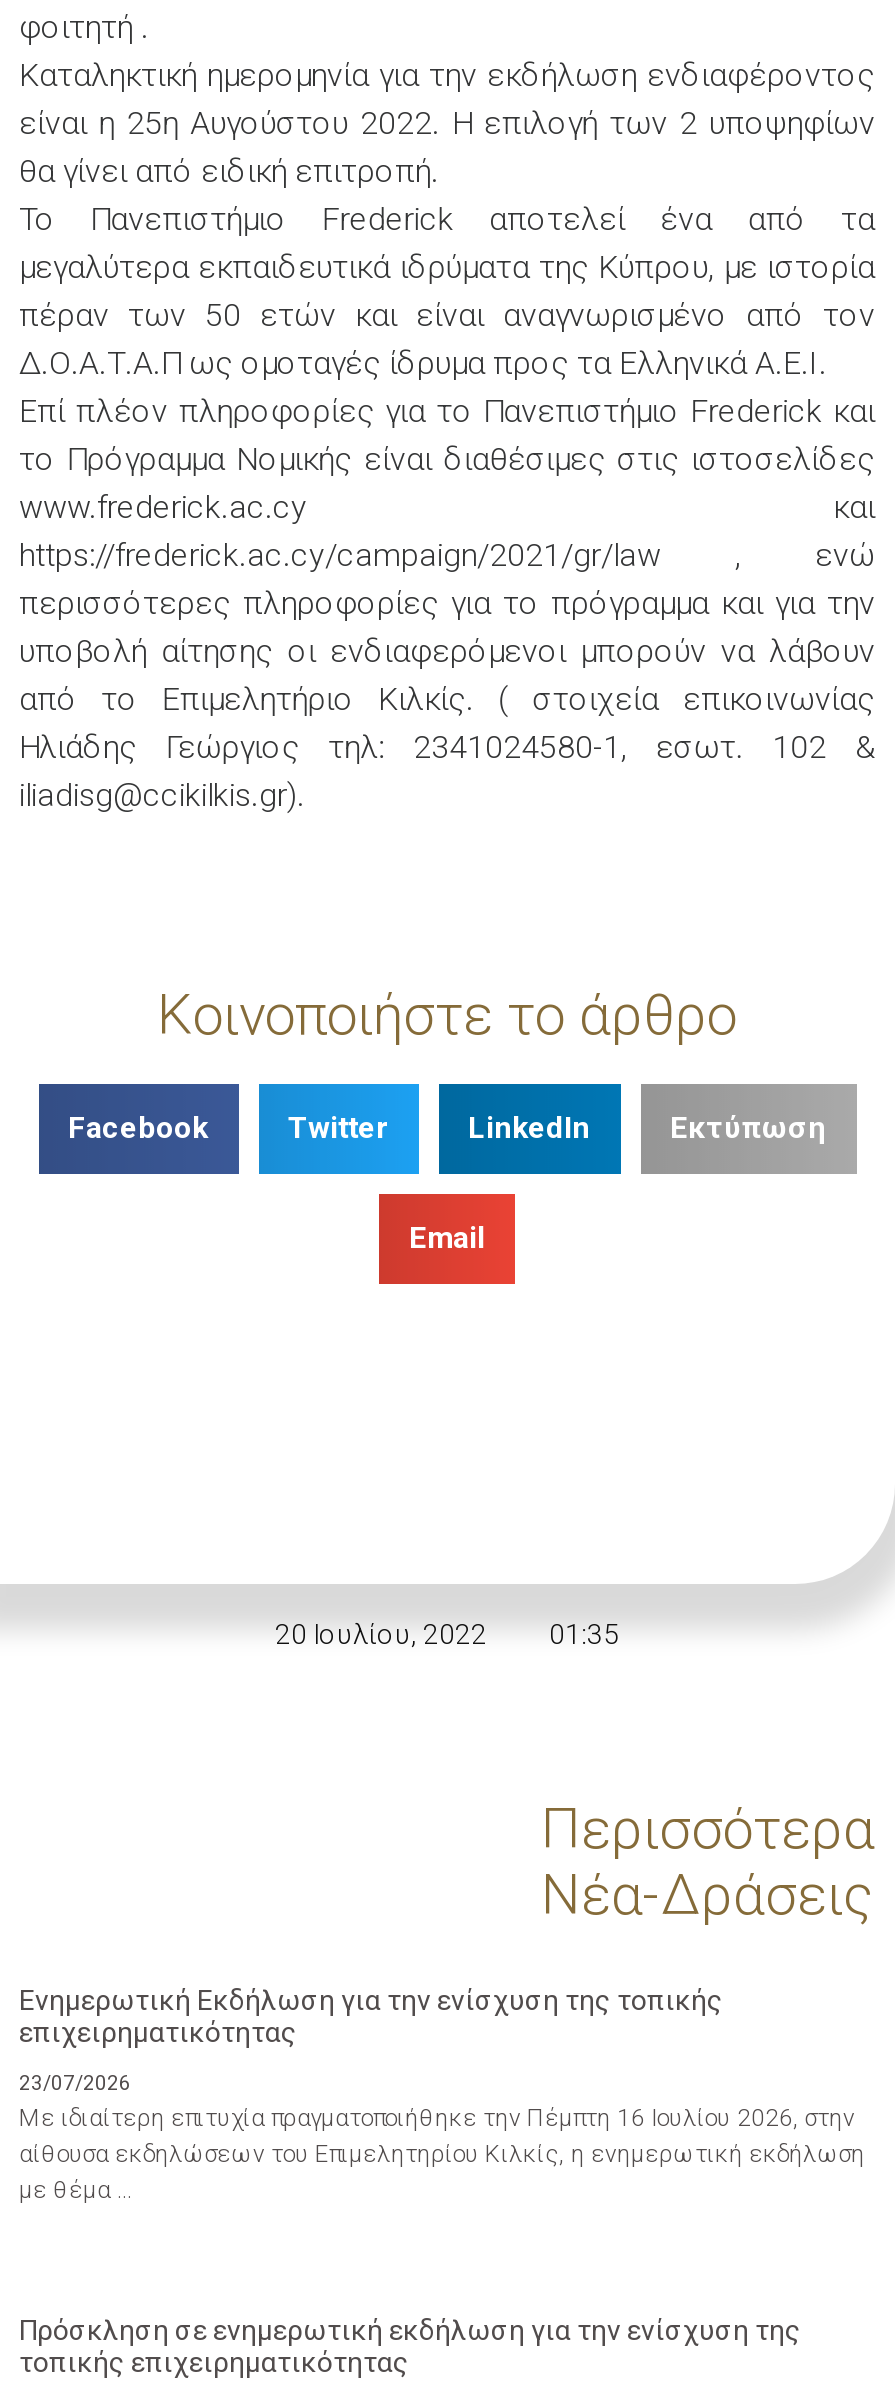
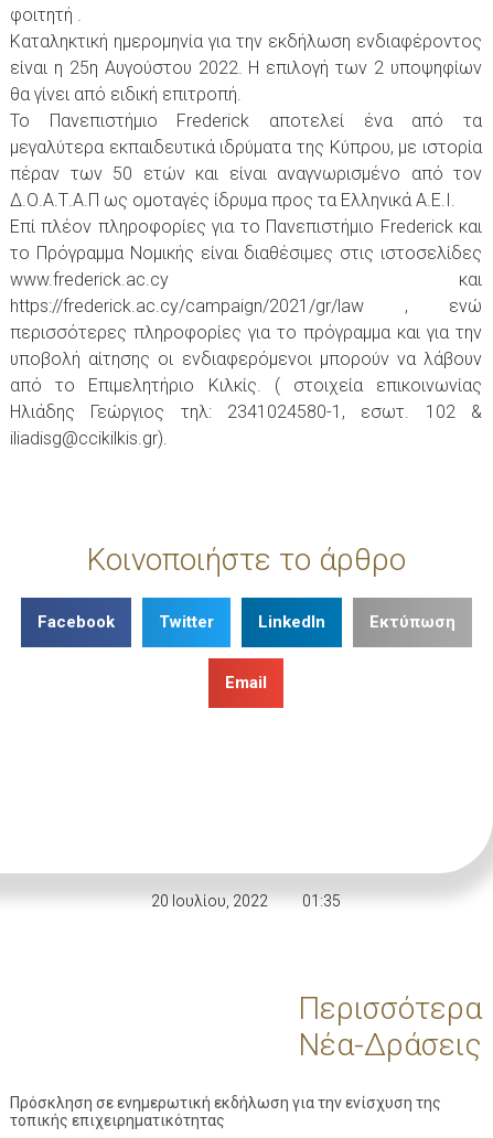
- Ενημερωτική Εκδήλωση για την ενίσχυση της τοπικής
- επιχειρηματικότητας
- 23/07/2026
- Με ιδιαίτερη επιτυχία πραγματοποιήθηκε την Πέμπτη 16 Ιουλίου 2026, στην
- αίθουσα εκδηλώσεων του Επιμελητηρίου Κιλκίς, η ενημερωτική εκδήλωση
- με θέμα …
